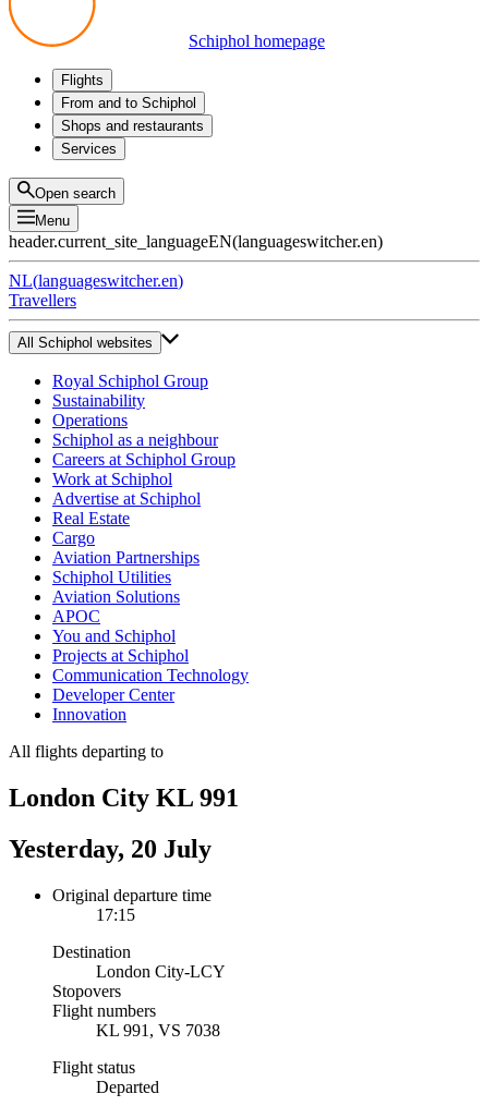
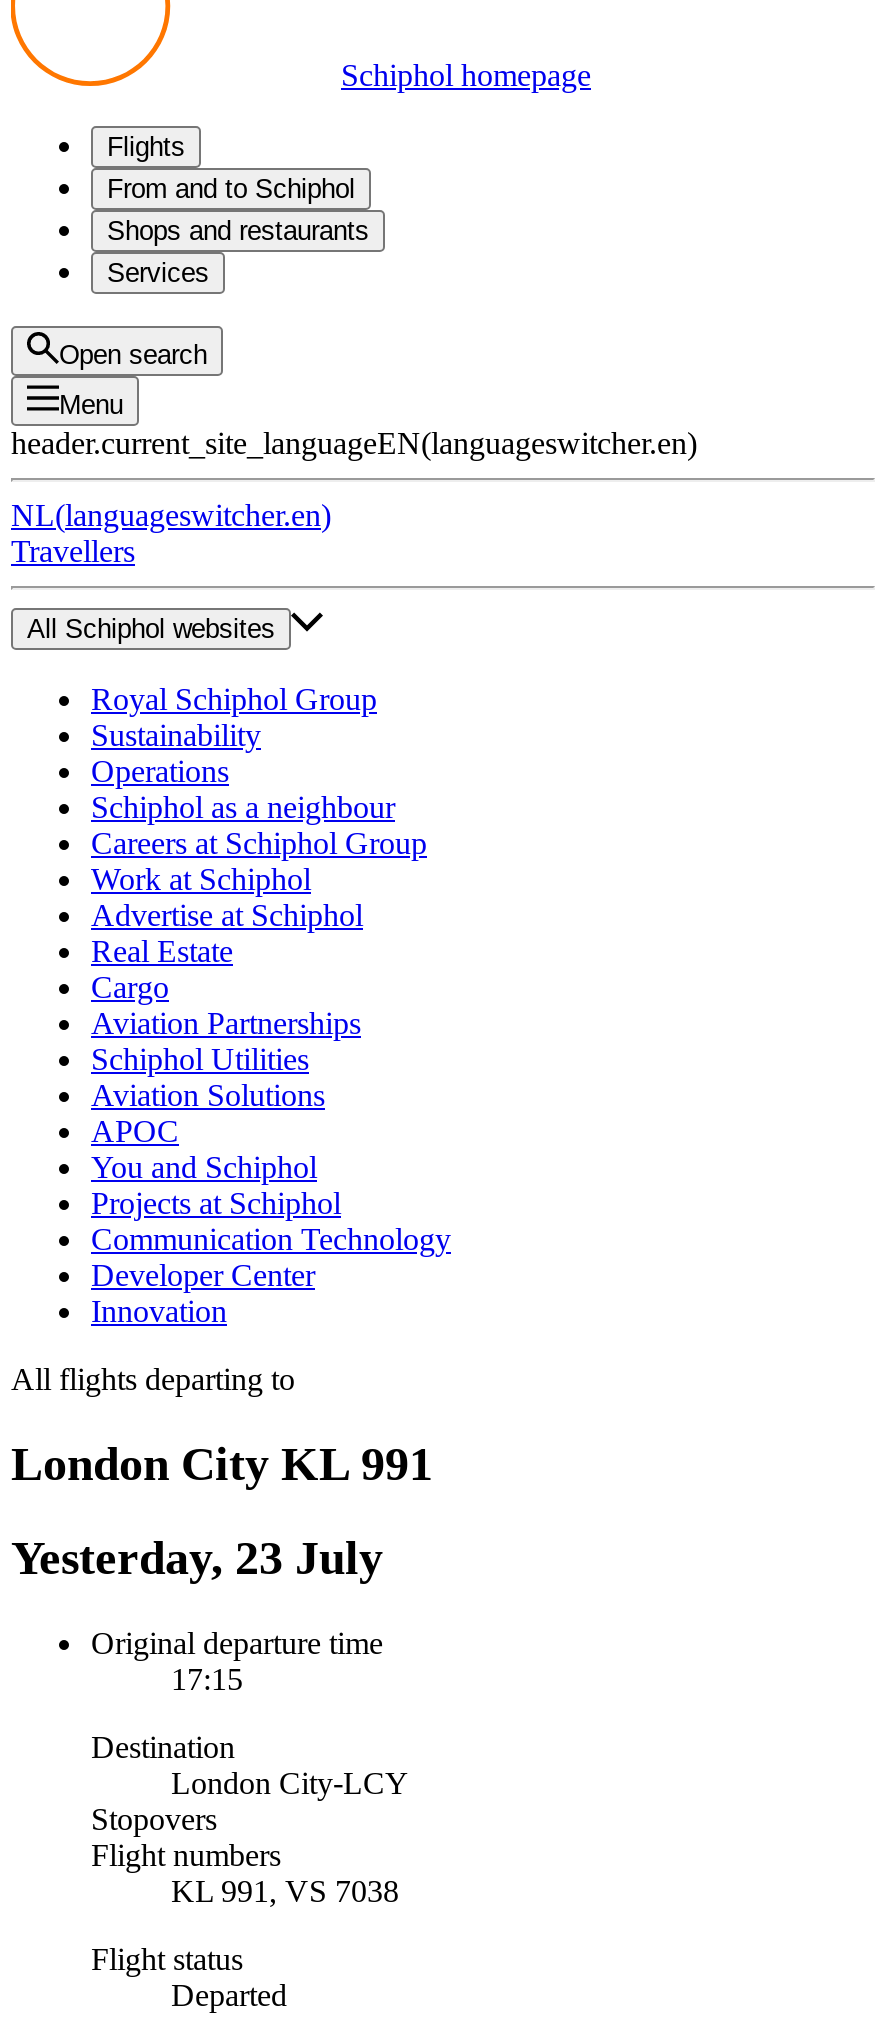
- Yesterday, 20 July
+ Yesterday, 23 July
